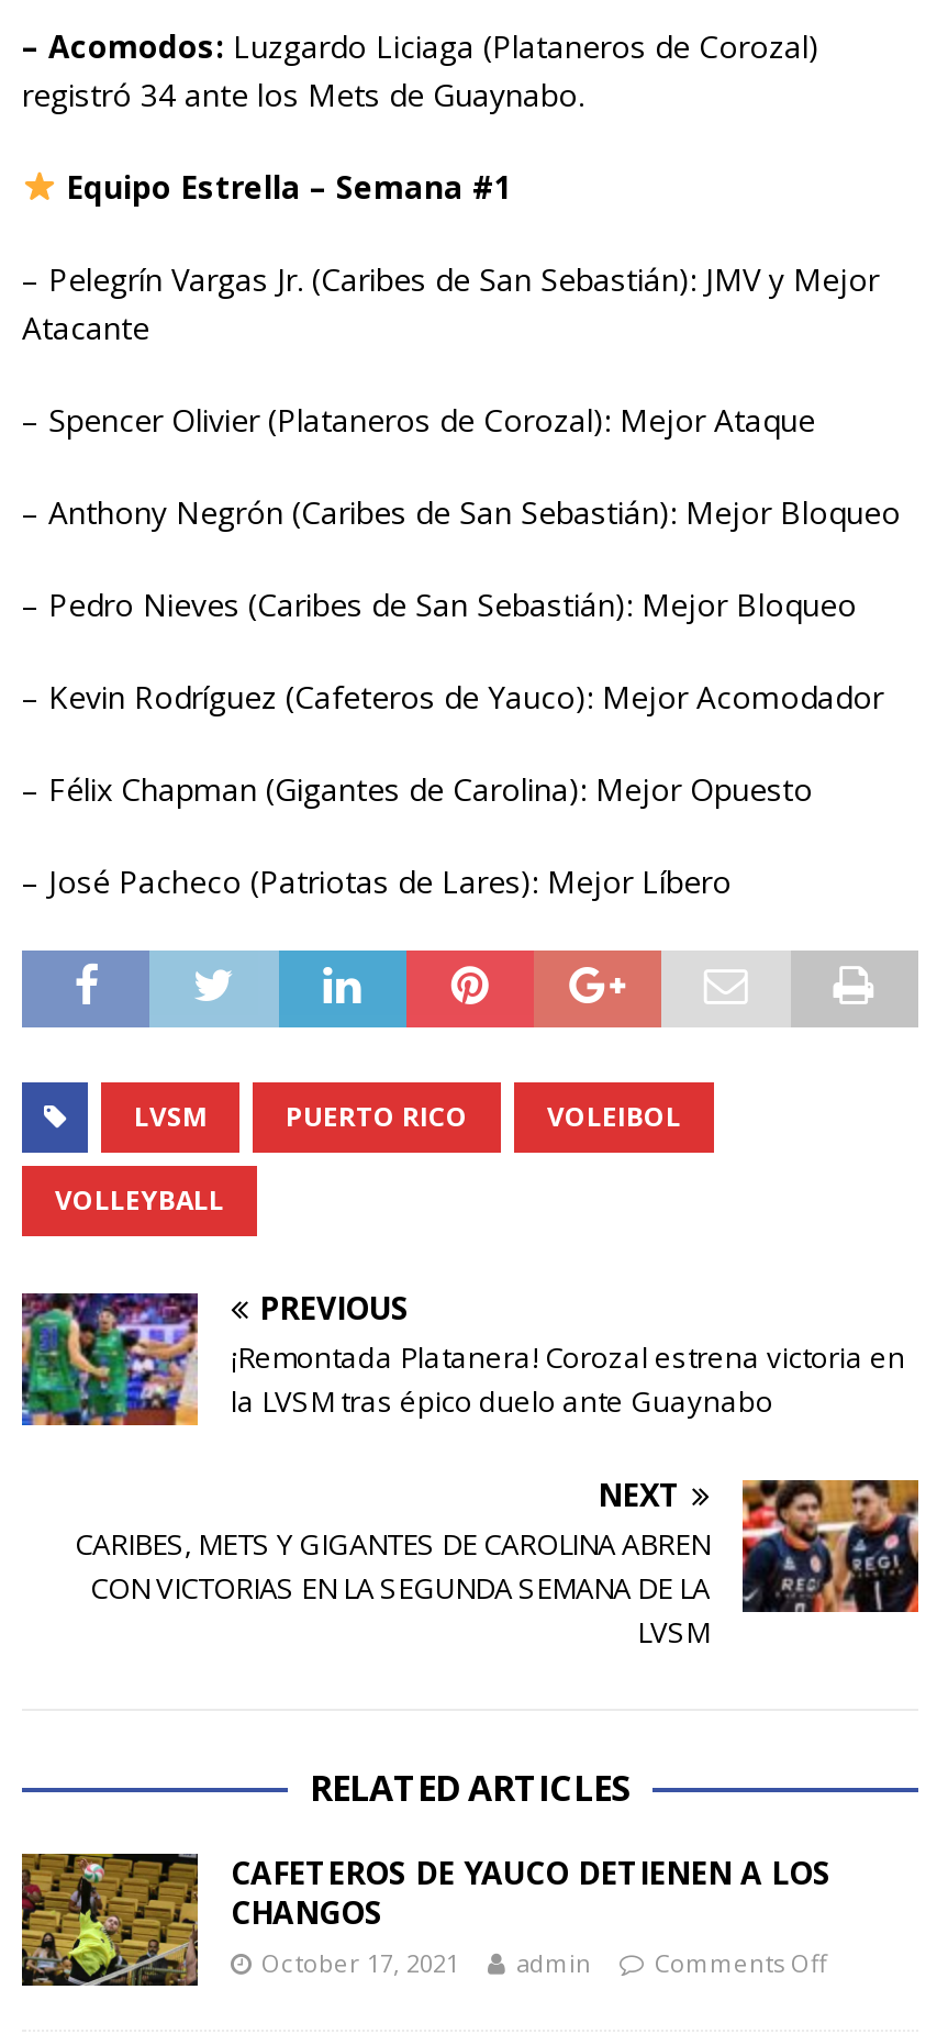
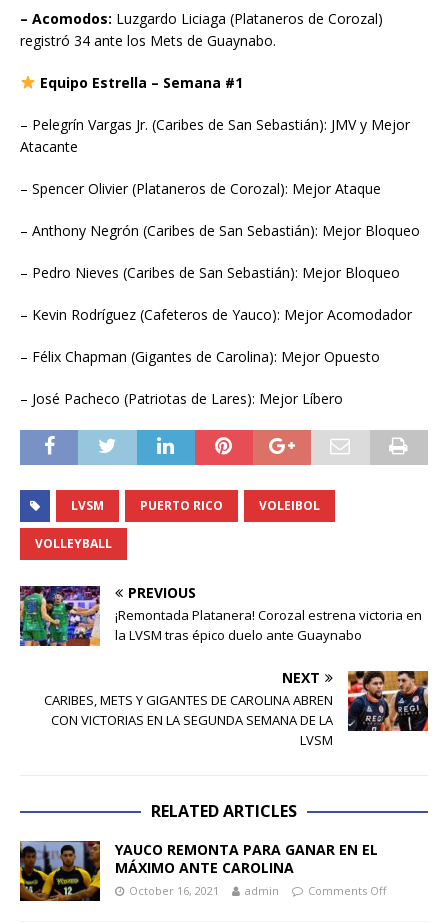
- [image]
- CAFETEROS DE YAUCO DETIENEN A LOS
- CHANGOS
- October 17, 2021
+ [image]
+ YAUCO REMONTA PARA GANAR EN EL
+ MÁXIMO ANTE CAROLINA
+ October 16, 2021
